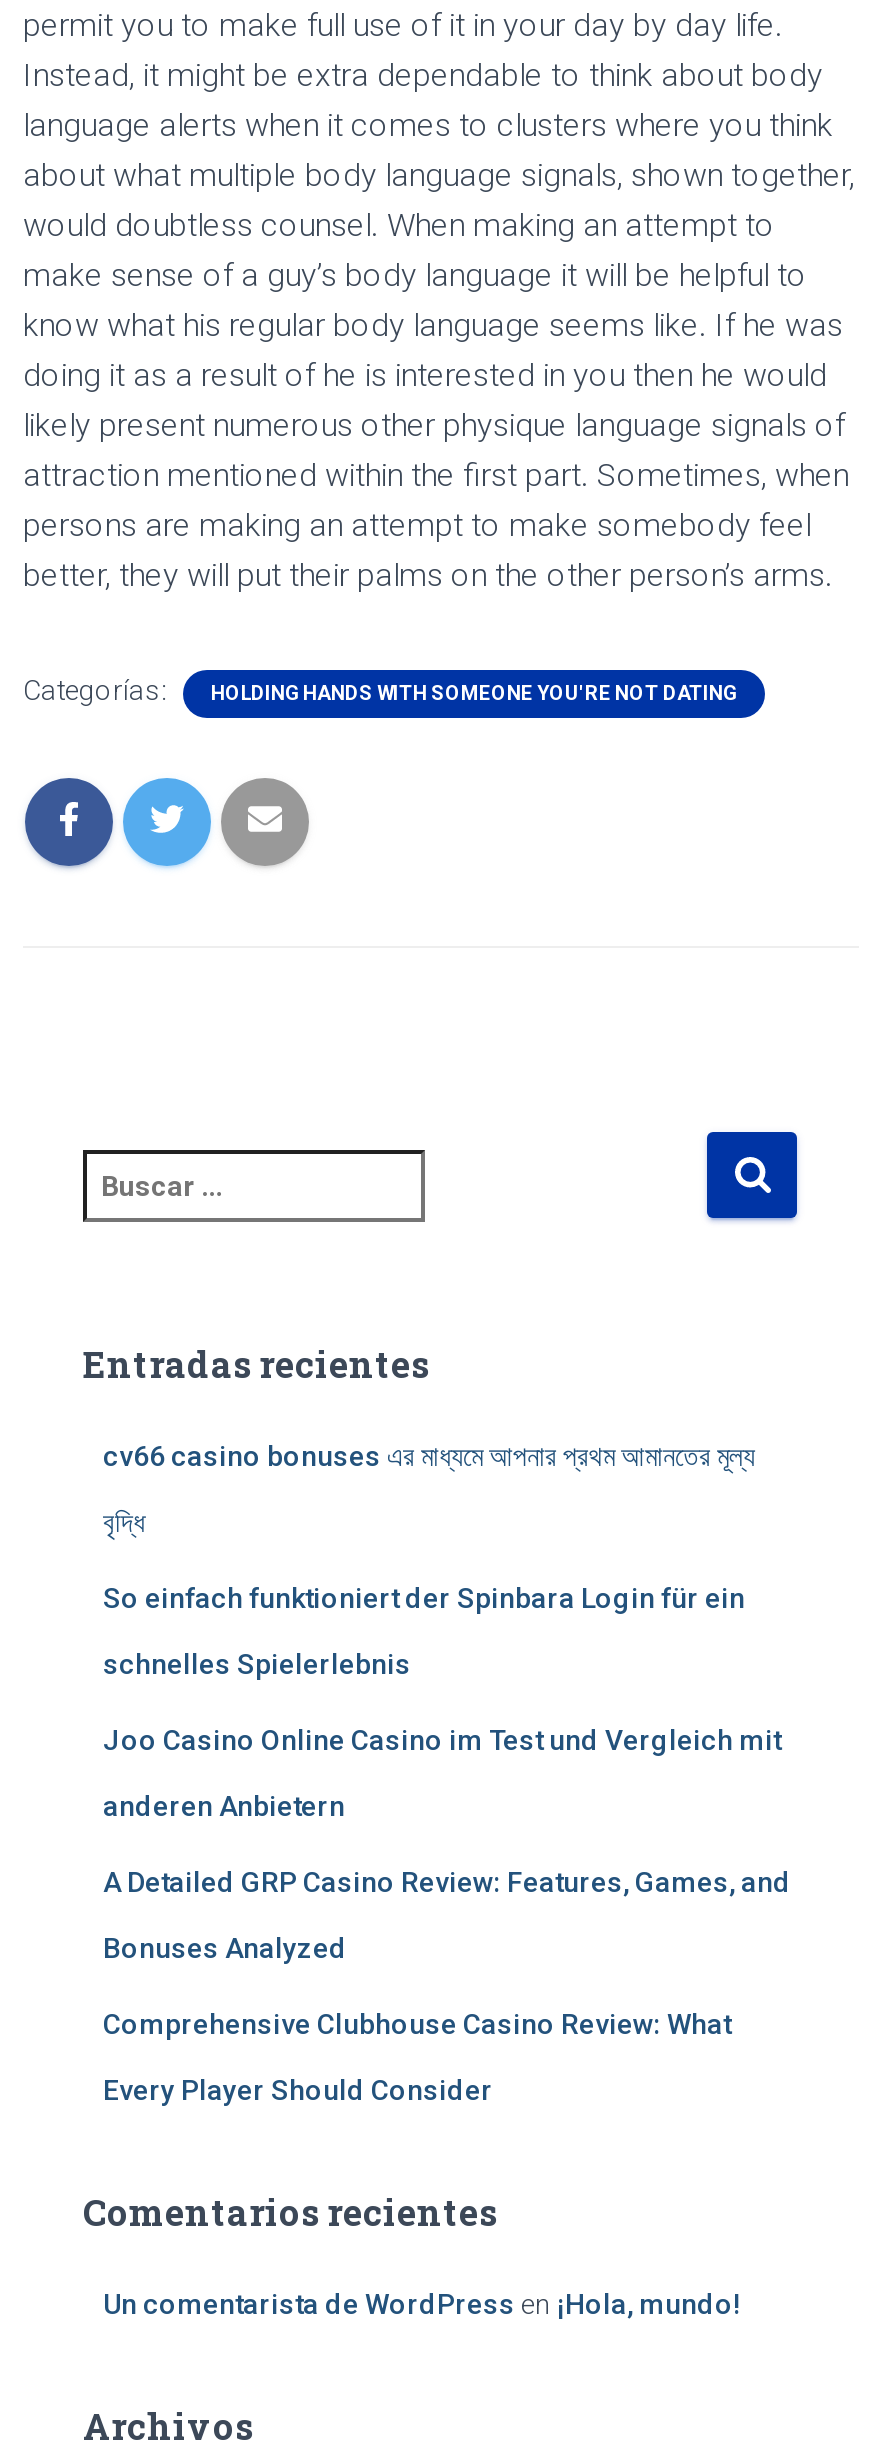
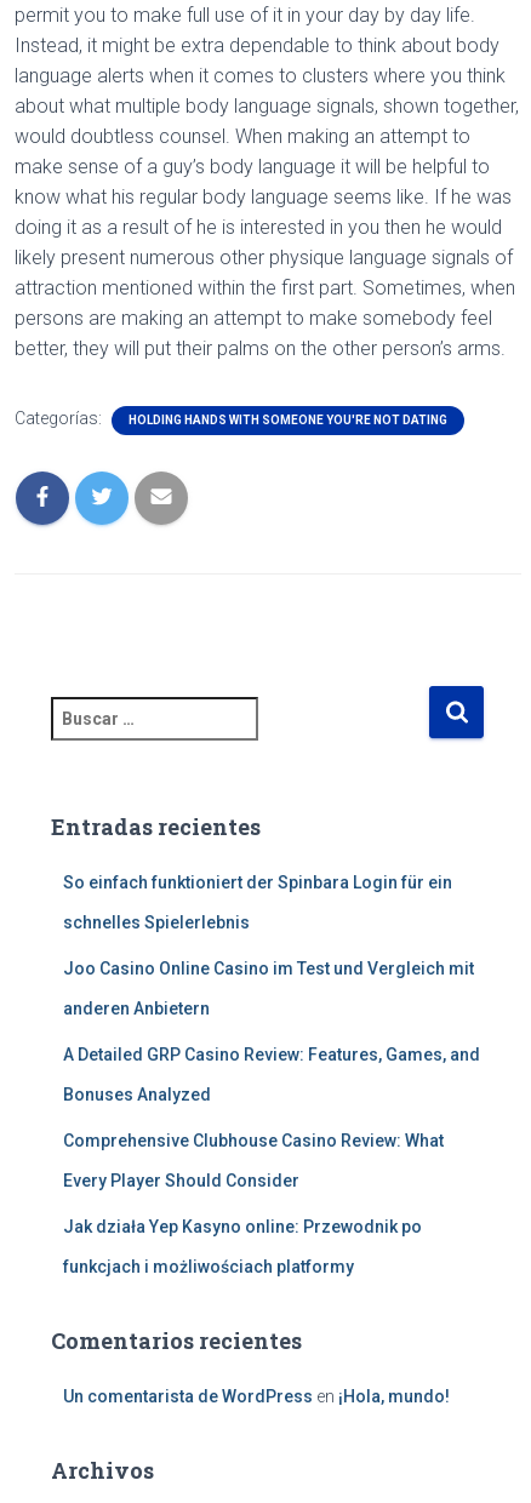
- cv66 casino bonuses এর মাধ্যমে আপনার প্রথম আমানতের মূল্য
- বৃদ্ধি

moved up: So einfach funktioniert der Spinbara Login für ein | schnelles Spielerlebnis | Joo Casino Online Casino im Test und Vergleich mit | anderen Anbietern | A Detailed GRP Casino Review: Features, Games, and | Bonuses Analyzed | Comprehensive Clubhouse Casino Review: What | Every Player Should Consider

+ Jak działa Yep Kasyno online: Przewodnik po
+ funkcjach i możliwościach platformy
